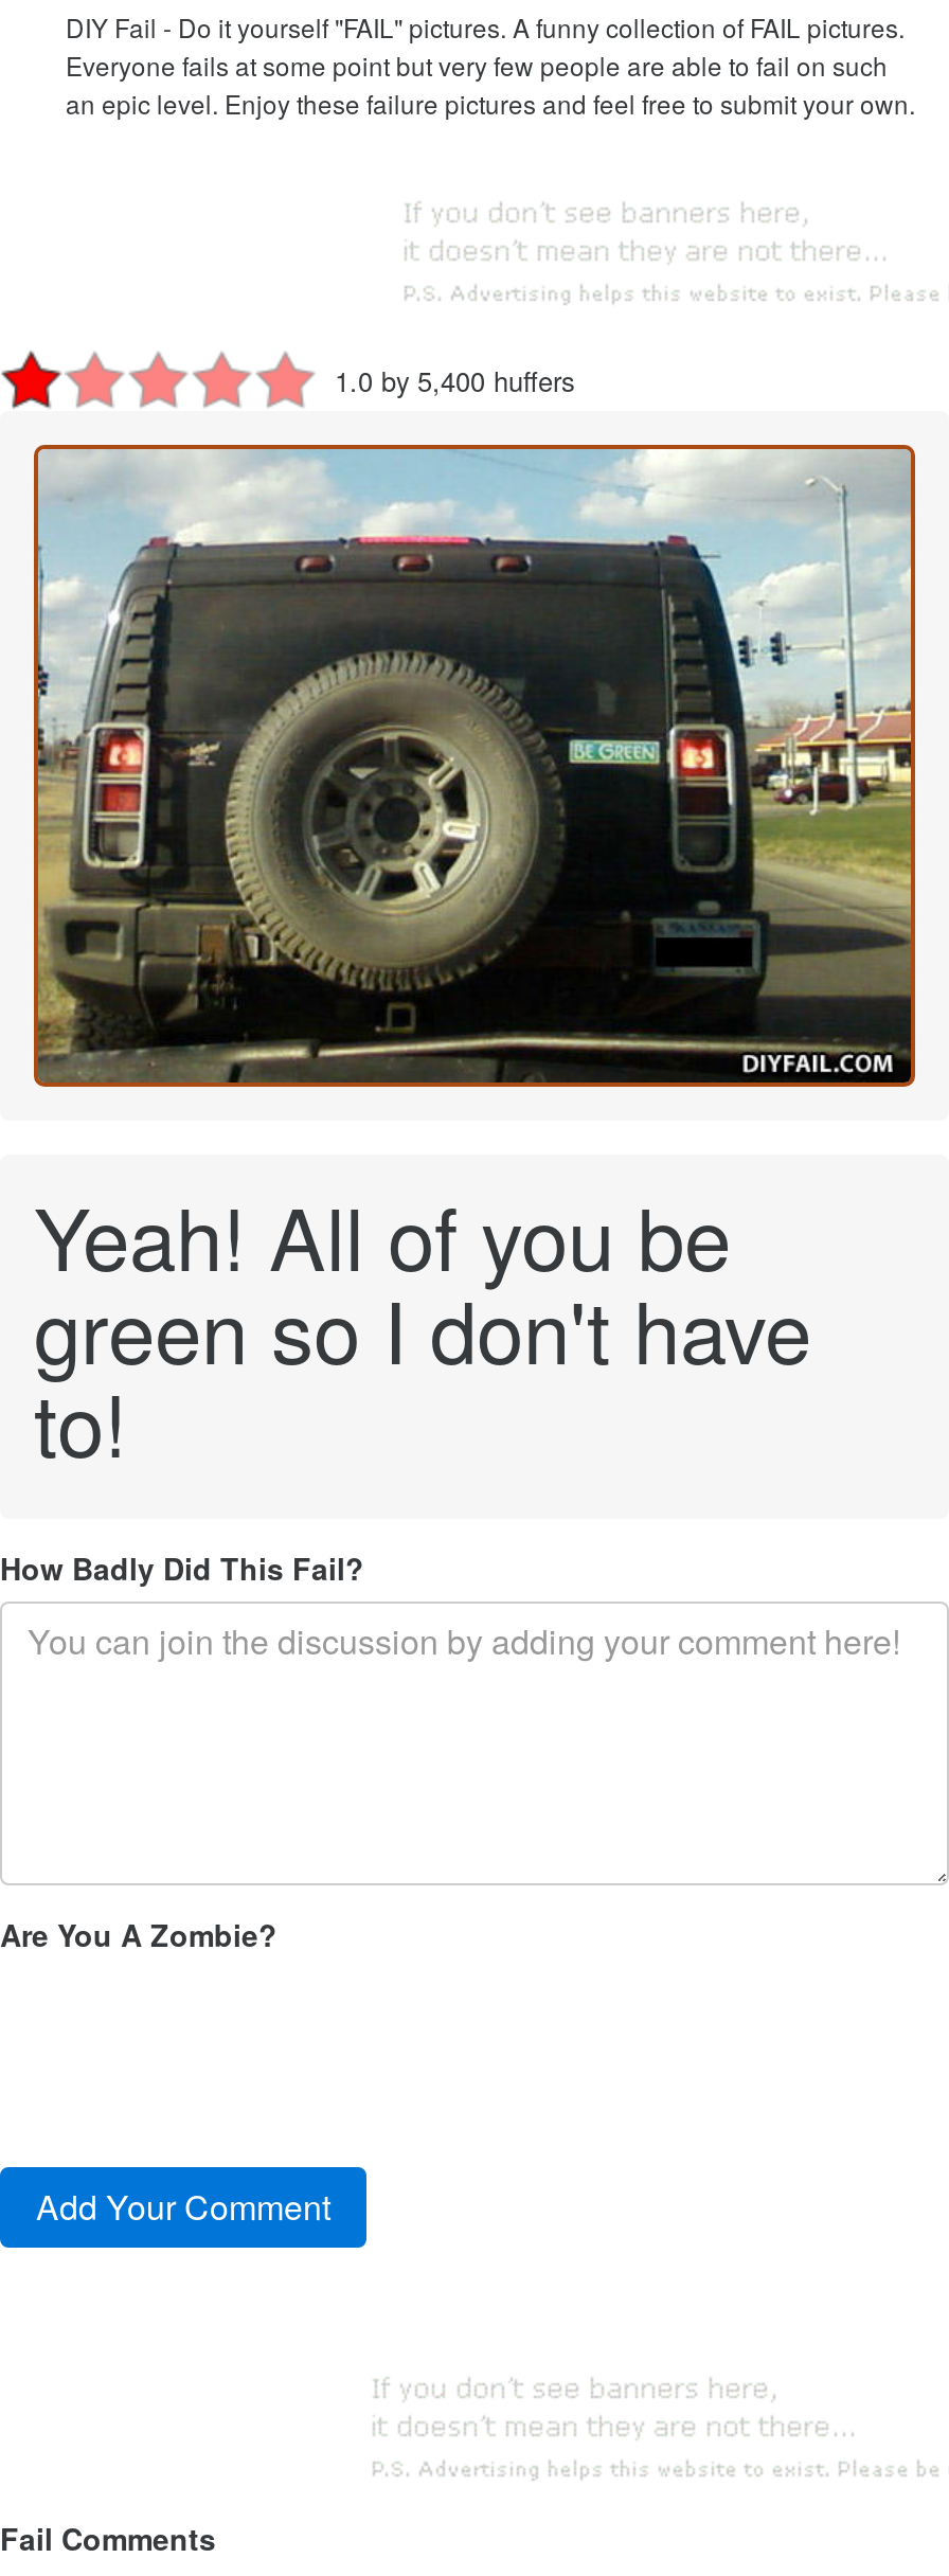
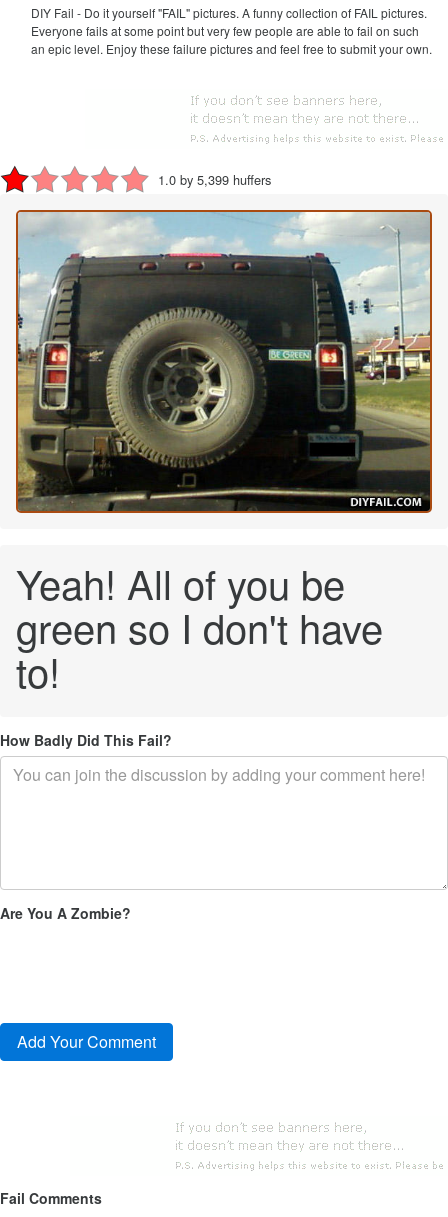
- 1.0 by 5,400 huffers
+ 1.0 by 5,399 huffers
